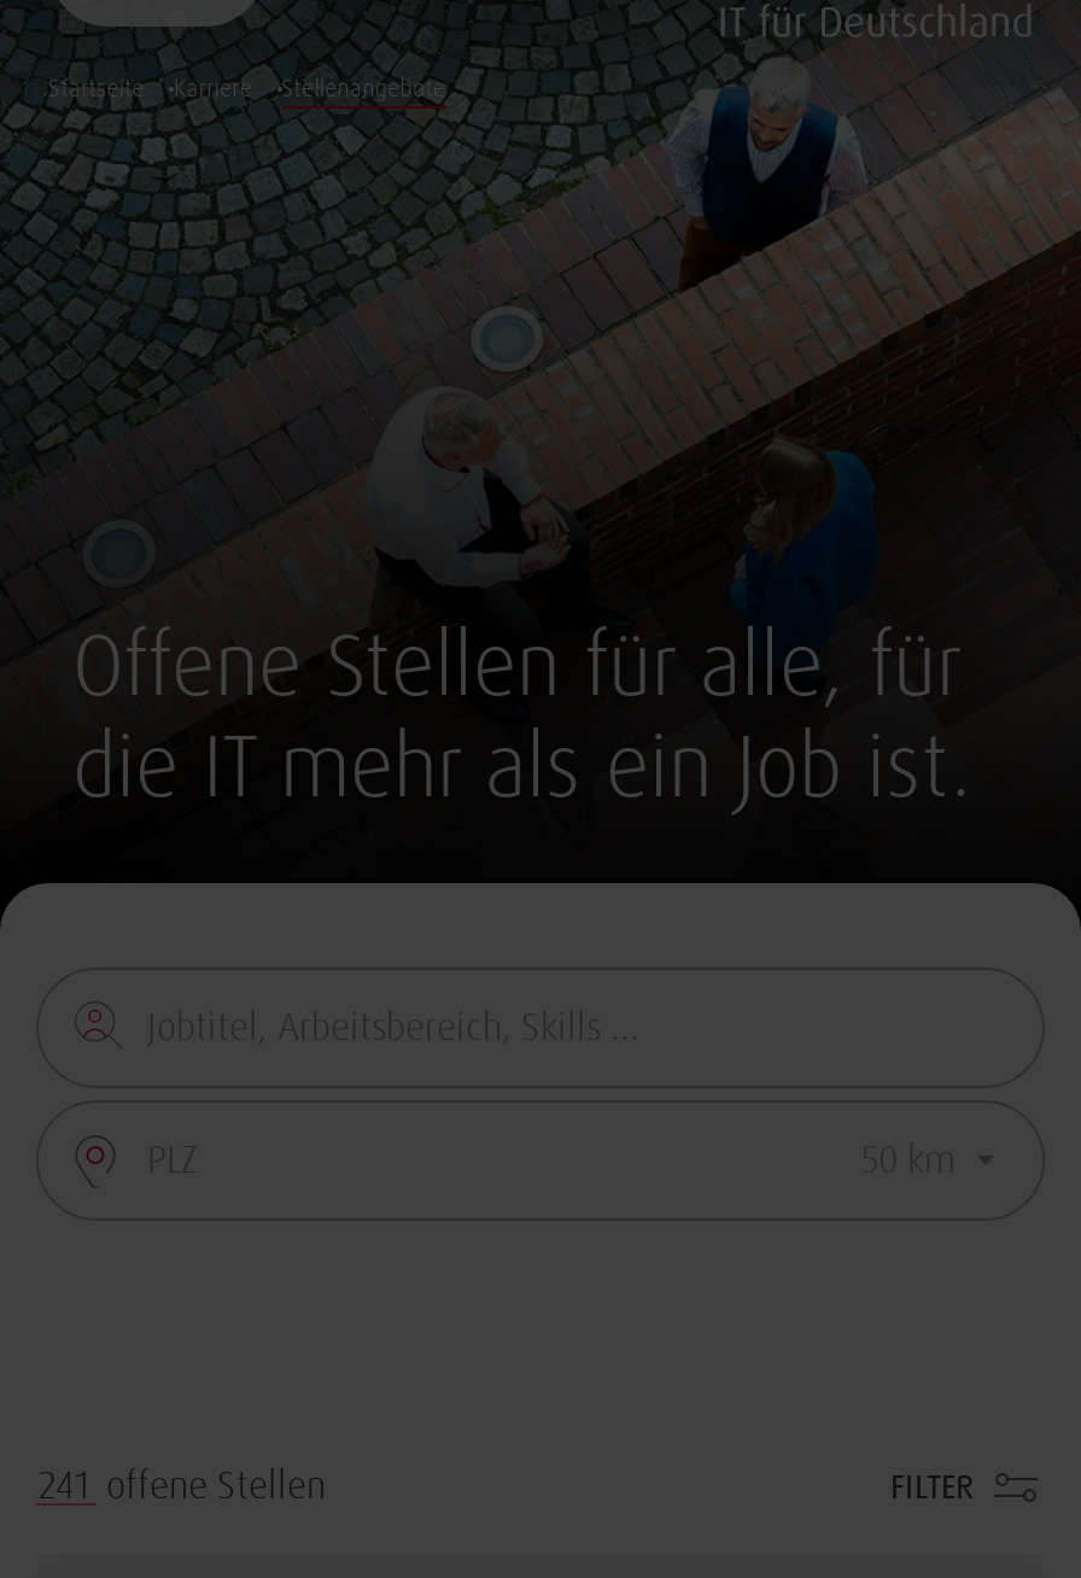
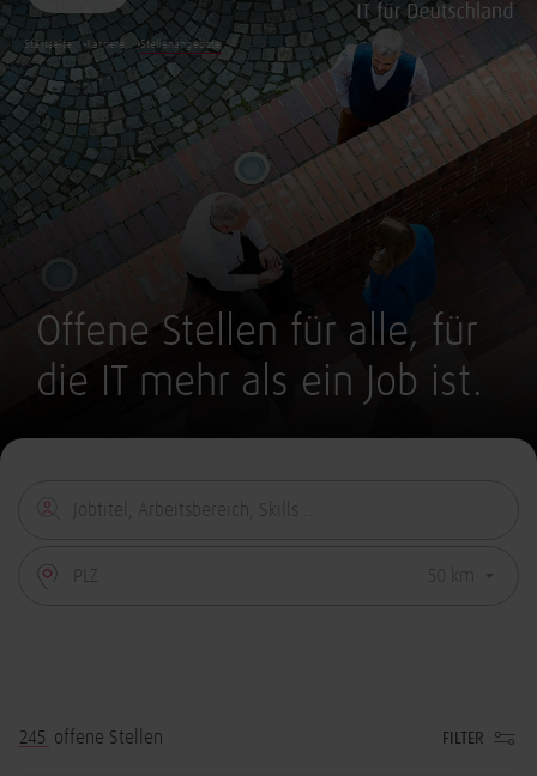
- 241 offene Stellen
+ 245 offene Stellen
